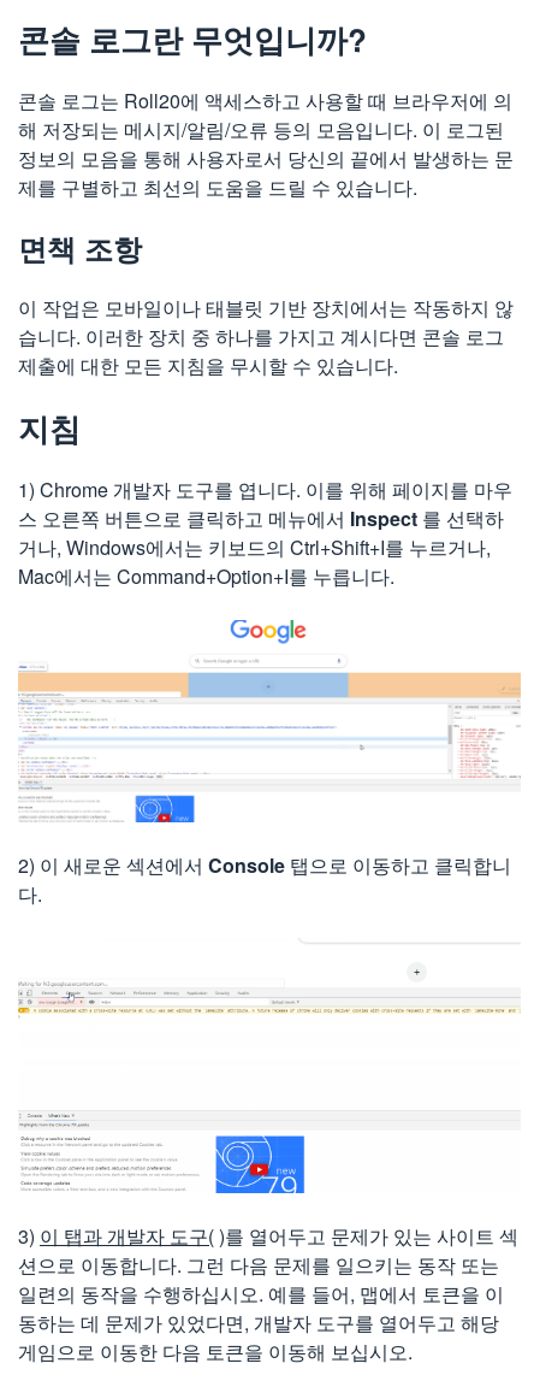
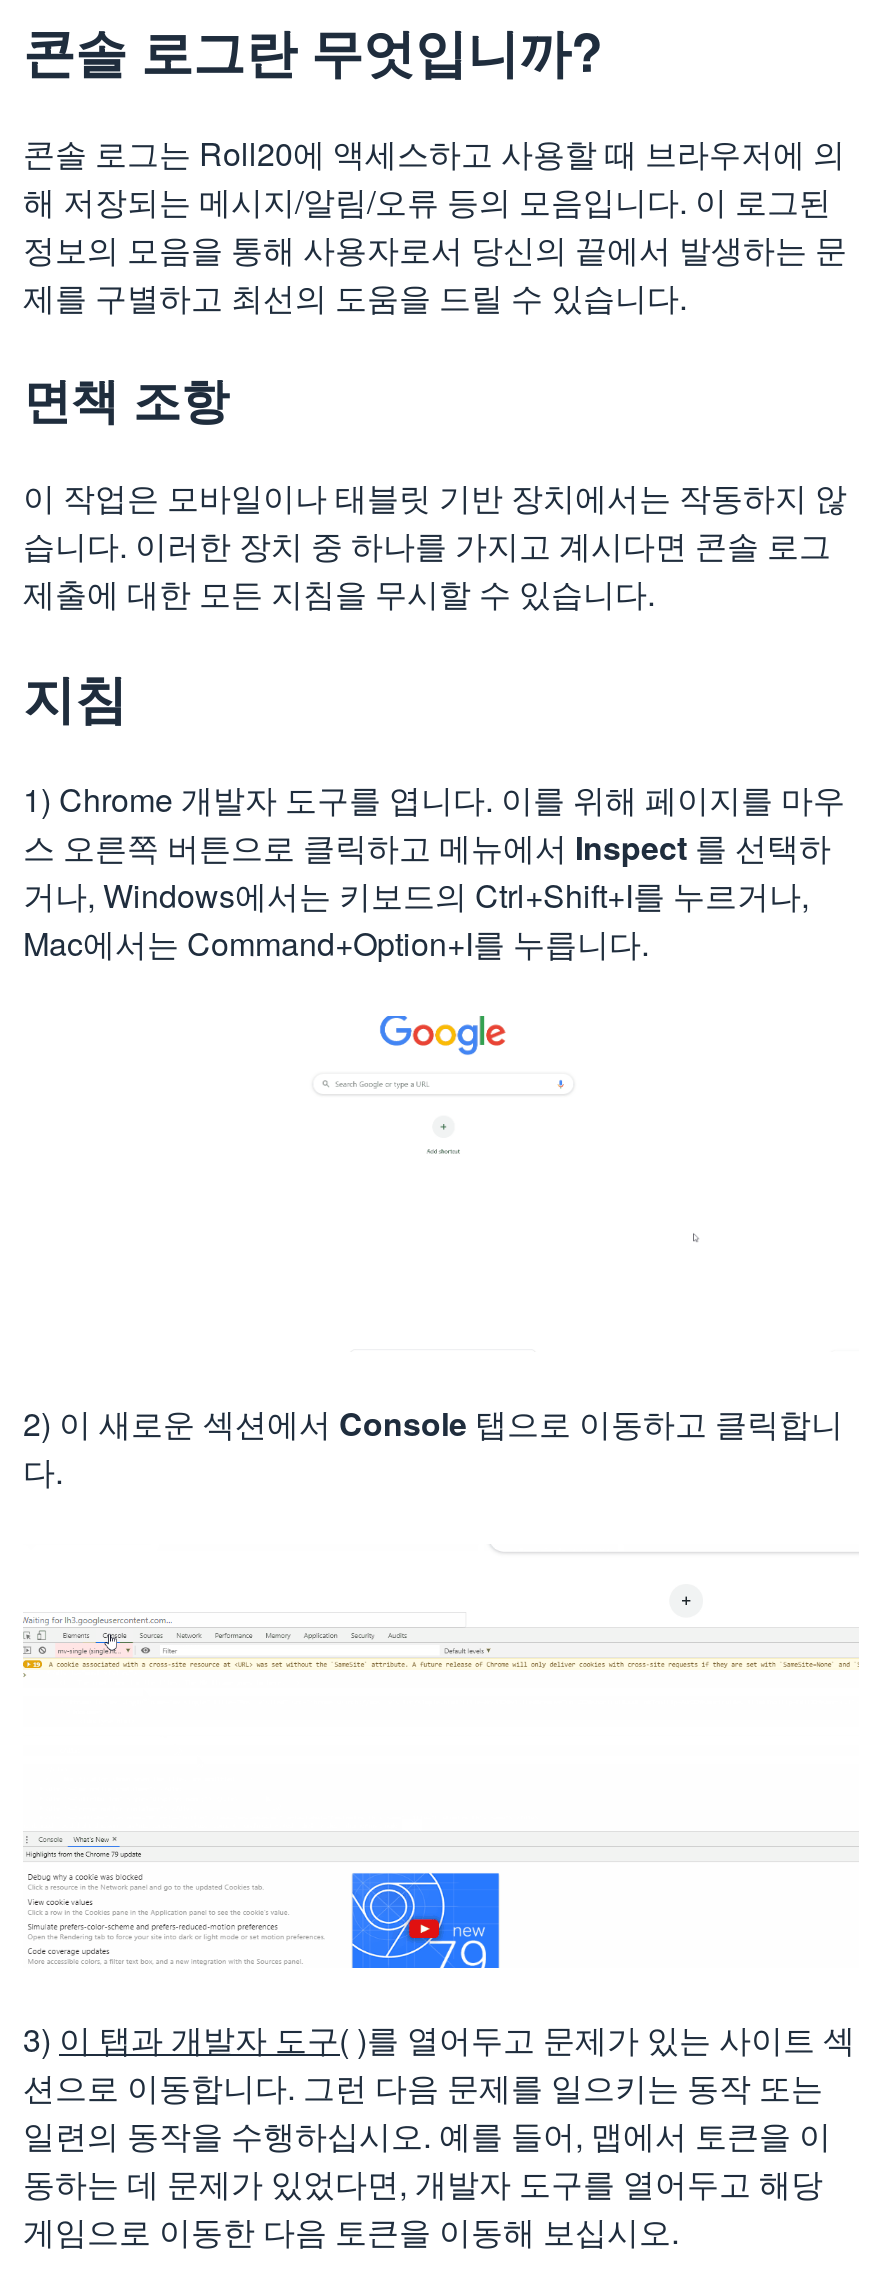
- [image]
